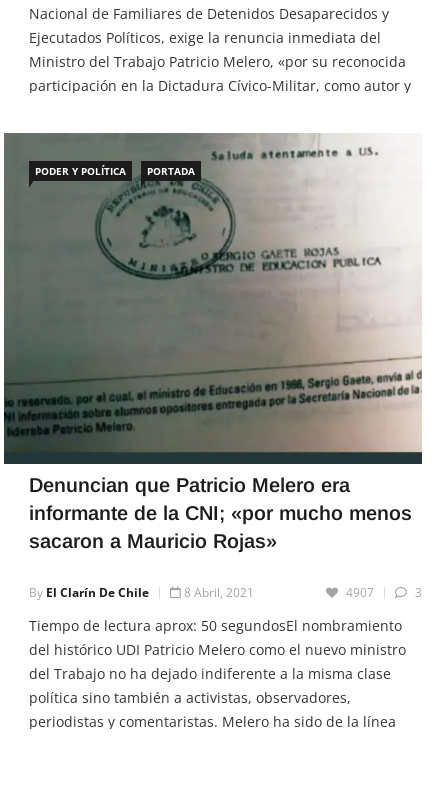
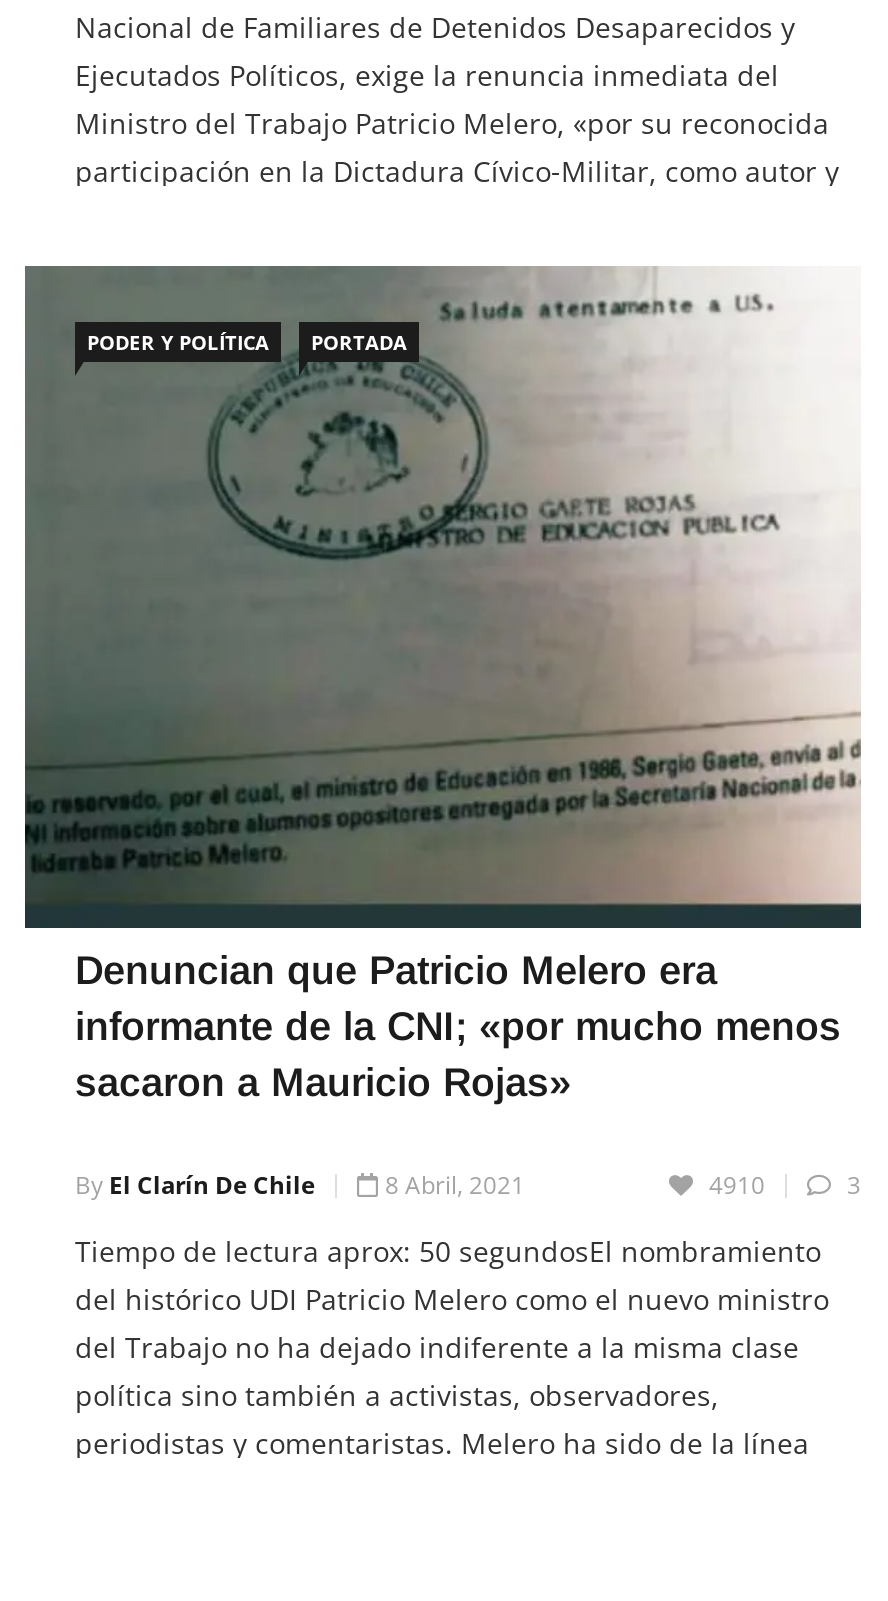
- 4907
+ 4910
